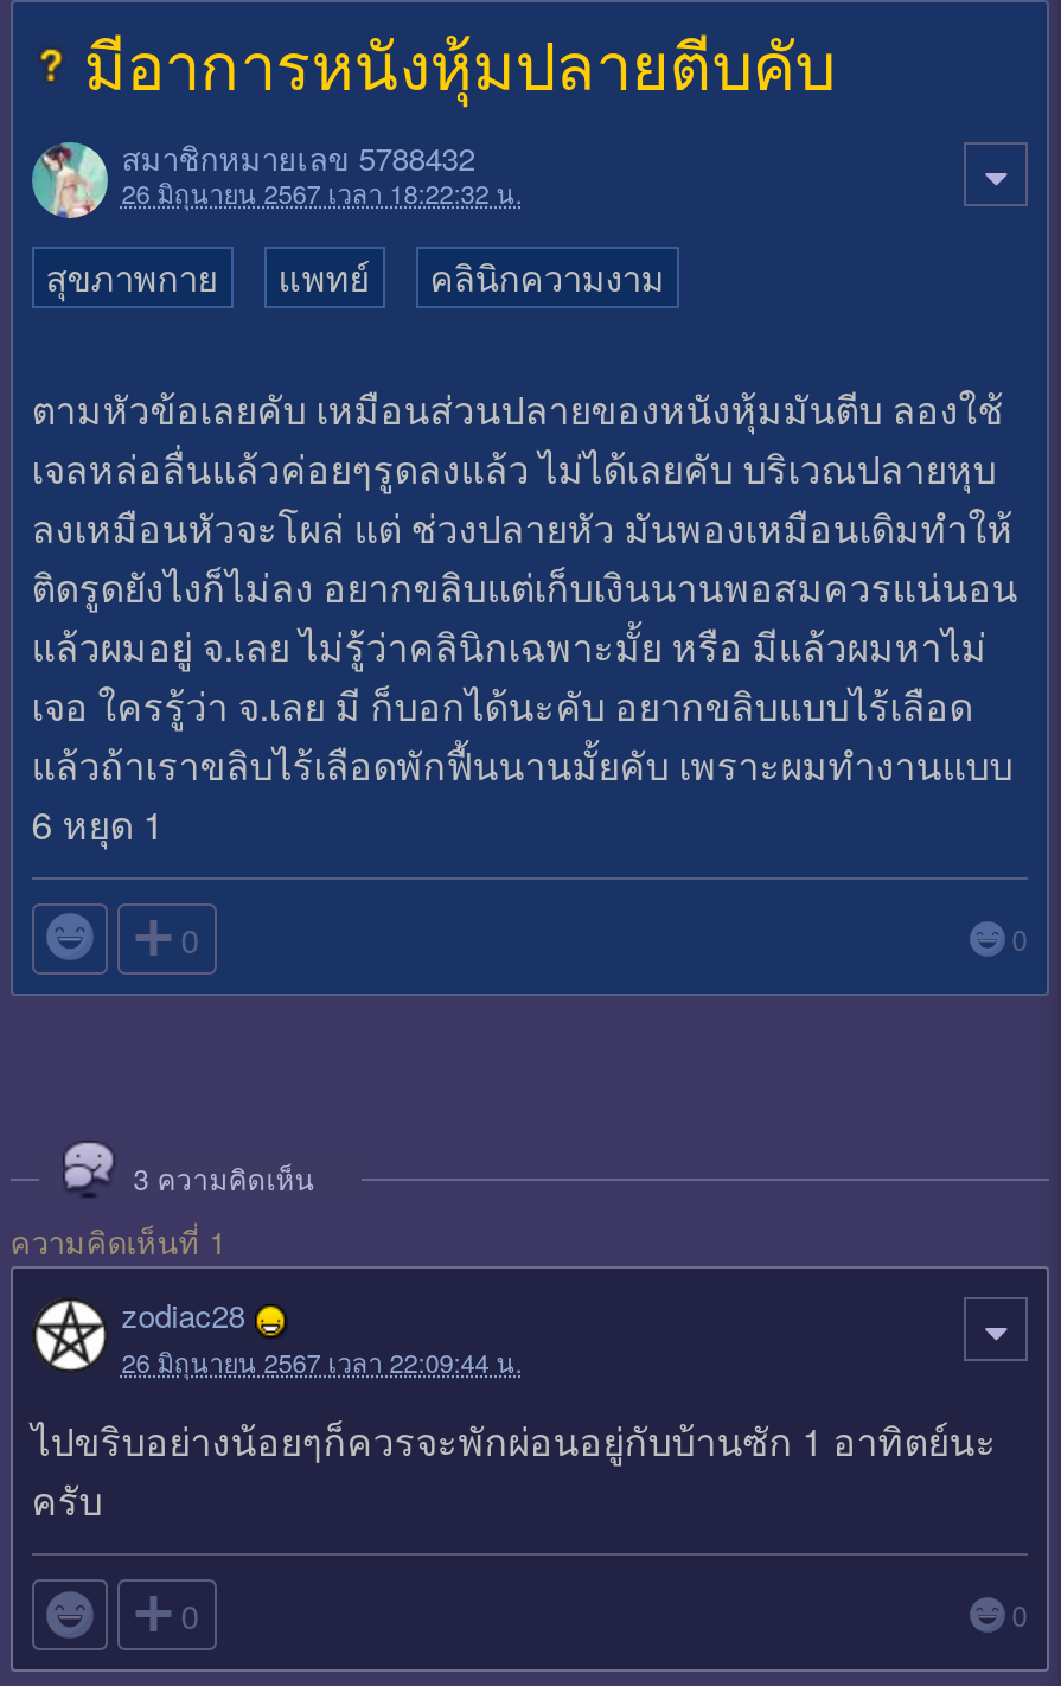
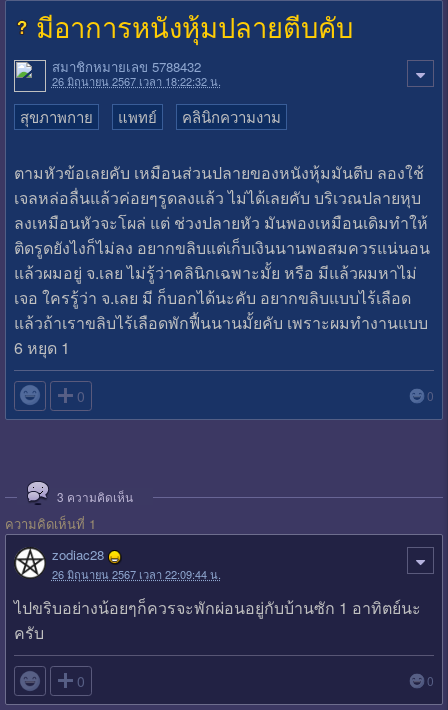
- [image]
+ [image]
